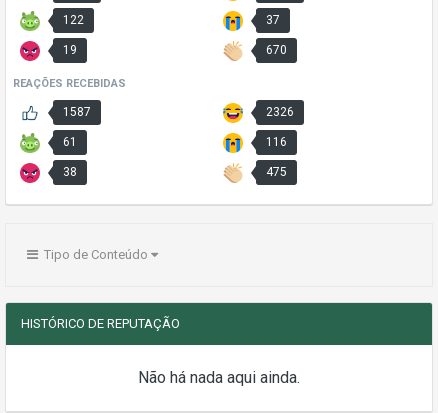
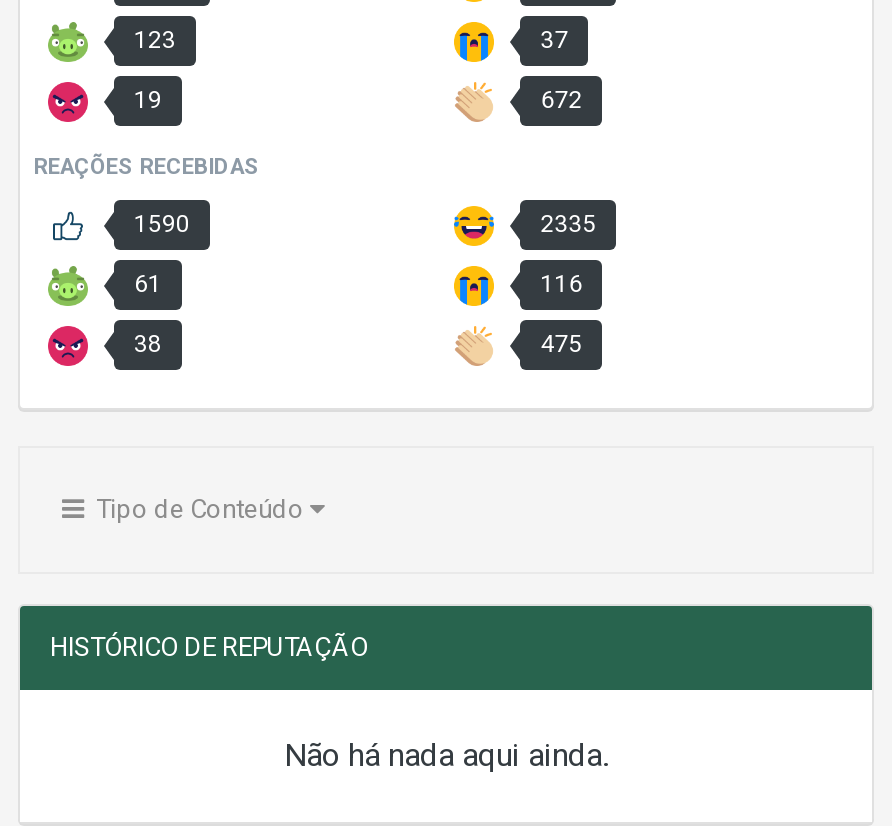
- 122
+ 123

- 670
+ 672

- 1587
+ 1590

- 2326
+ 2335
